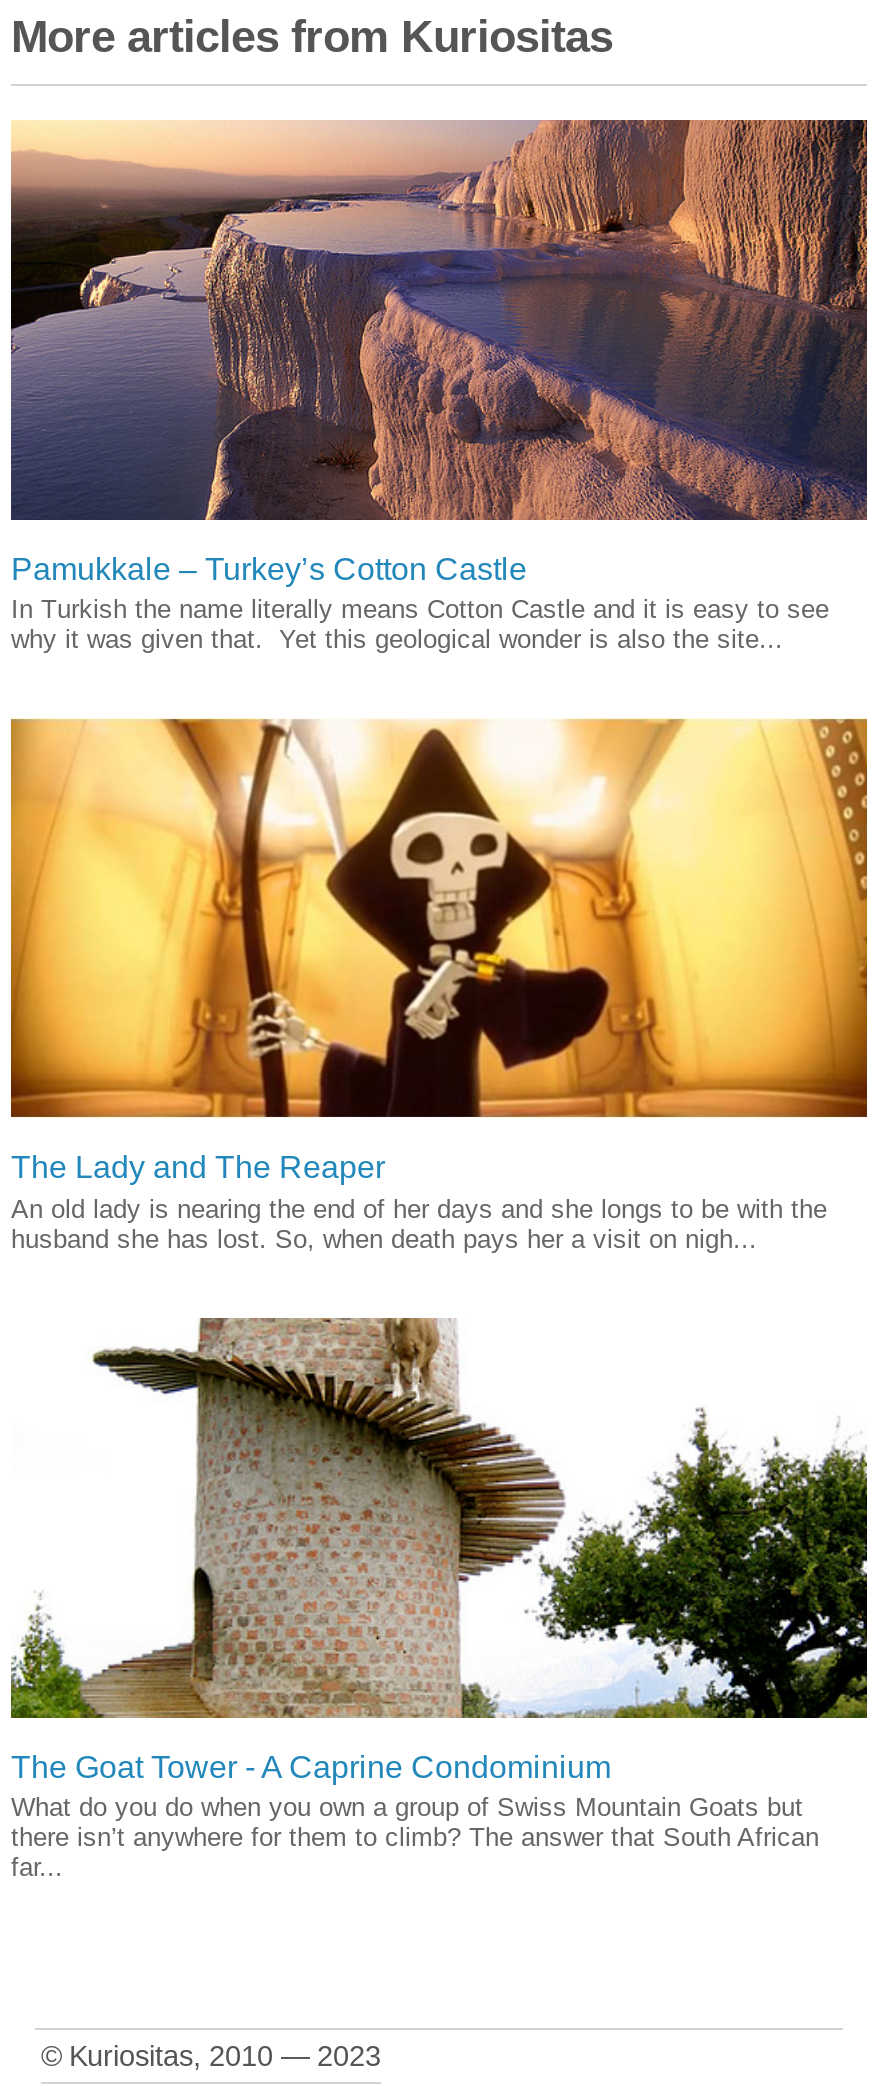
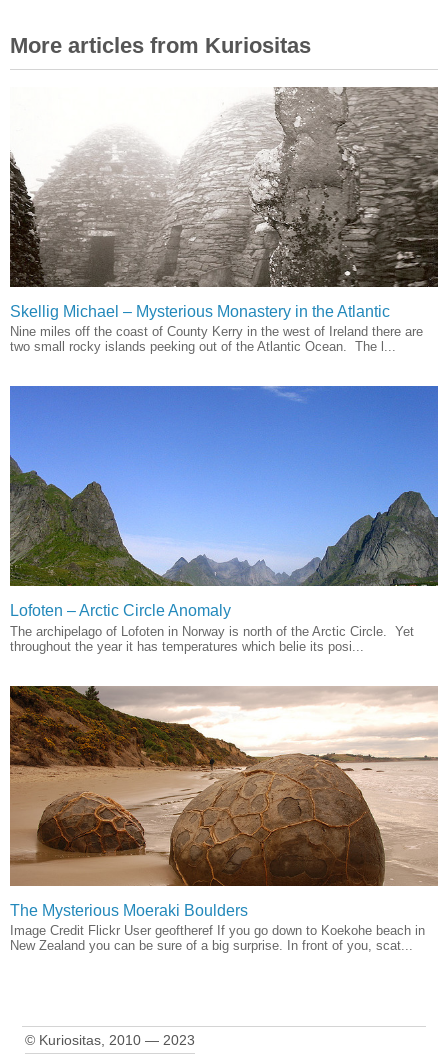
- [image]
- Pamukkale – Turkey’s Cotton Castle
- In Turkish the name literally means Cotton Castle and it is easy to see
- why it was given that. Yet this geological wonder is also the site...
+ [image]
+ Skellig Michael – Mysterious Monastery in the Atlantic
+ Nine miles off the coast of County Kerry in the west of Ireland there are
+ two small rocky islands peeking out of the Atlantic Ocean. The l...

- [image]
- The Lady and The Reaper
- An old lady is nearing the end of her days and she longs to be with the
- husband she has lost. So, when death pays her a visit on nigh...
+ [image]
+ Lofoten – Arctic Circle Anomaly
+ The archipelago of Lofoten in Norway is north of the Arctic Circle. Yet
+ throughout the year it has temperatures which belie its posi...

- [image]
- The Goat Tower - A Caprine Condominium
- What do you do when you own a group of Swiss Mountain Goats but
- there isn’t anywhere for them to climb? The answer that South African
- far...
+ [image]
+ The Mysterious Moeraki Boulders
+ Image Credit Flickr User geoftheref If you go down to Koekohe beach in
+ New Zealand you can be sure of a big surprise. In front of you, scat...
